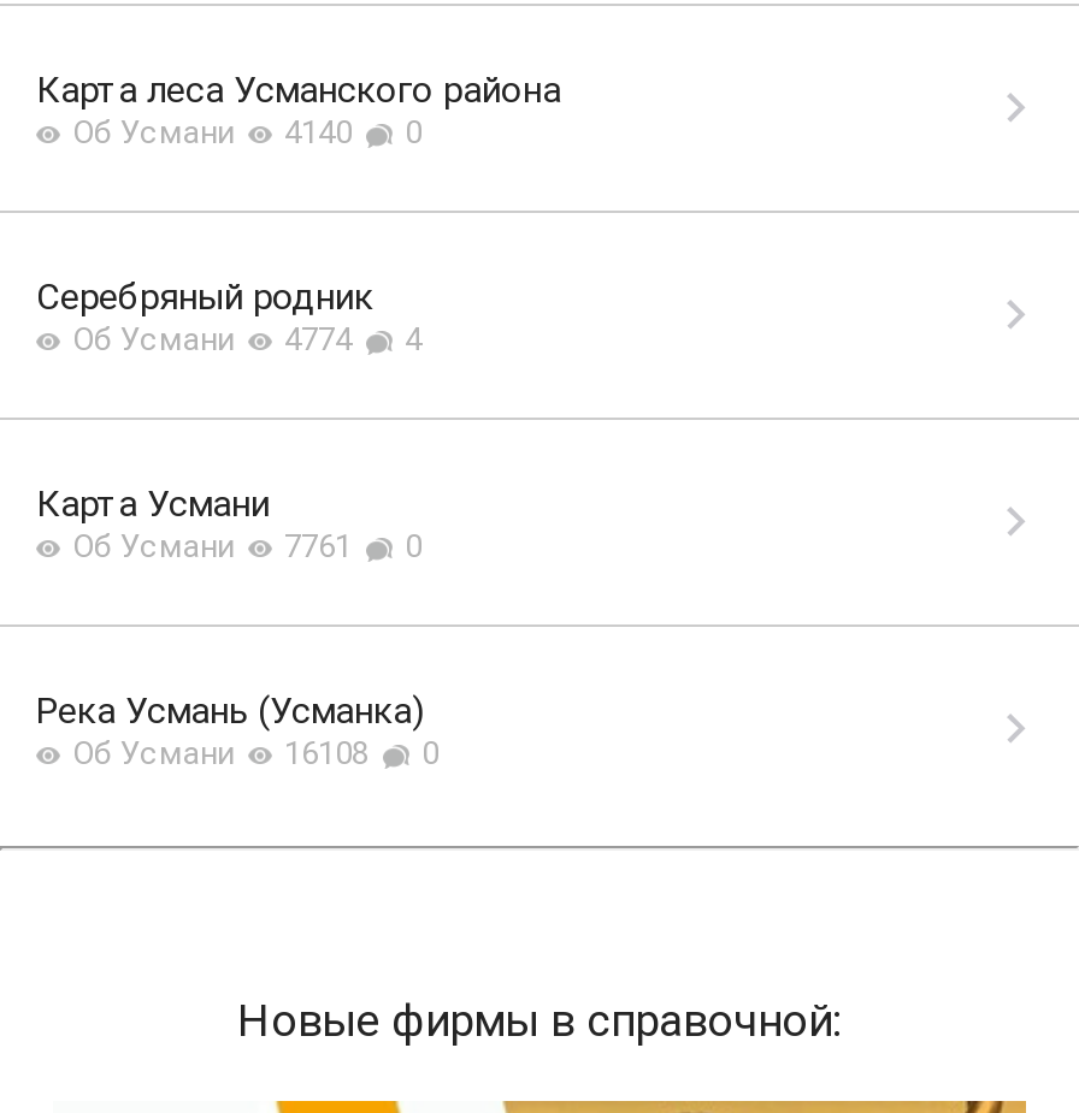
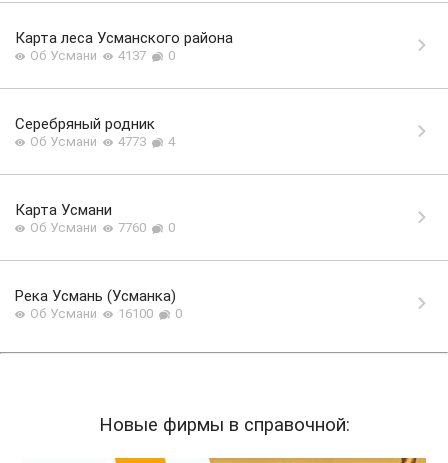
- 4140
+ 4137

- 4774
+ 4773

- 7761
+ 7760

- 16108
+ 16100
